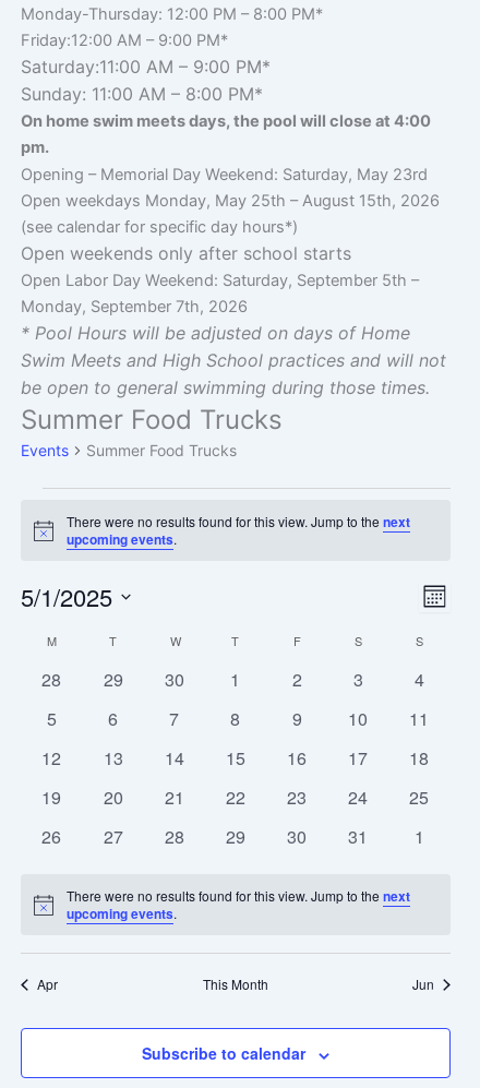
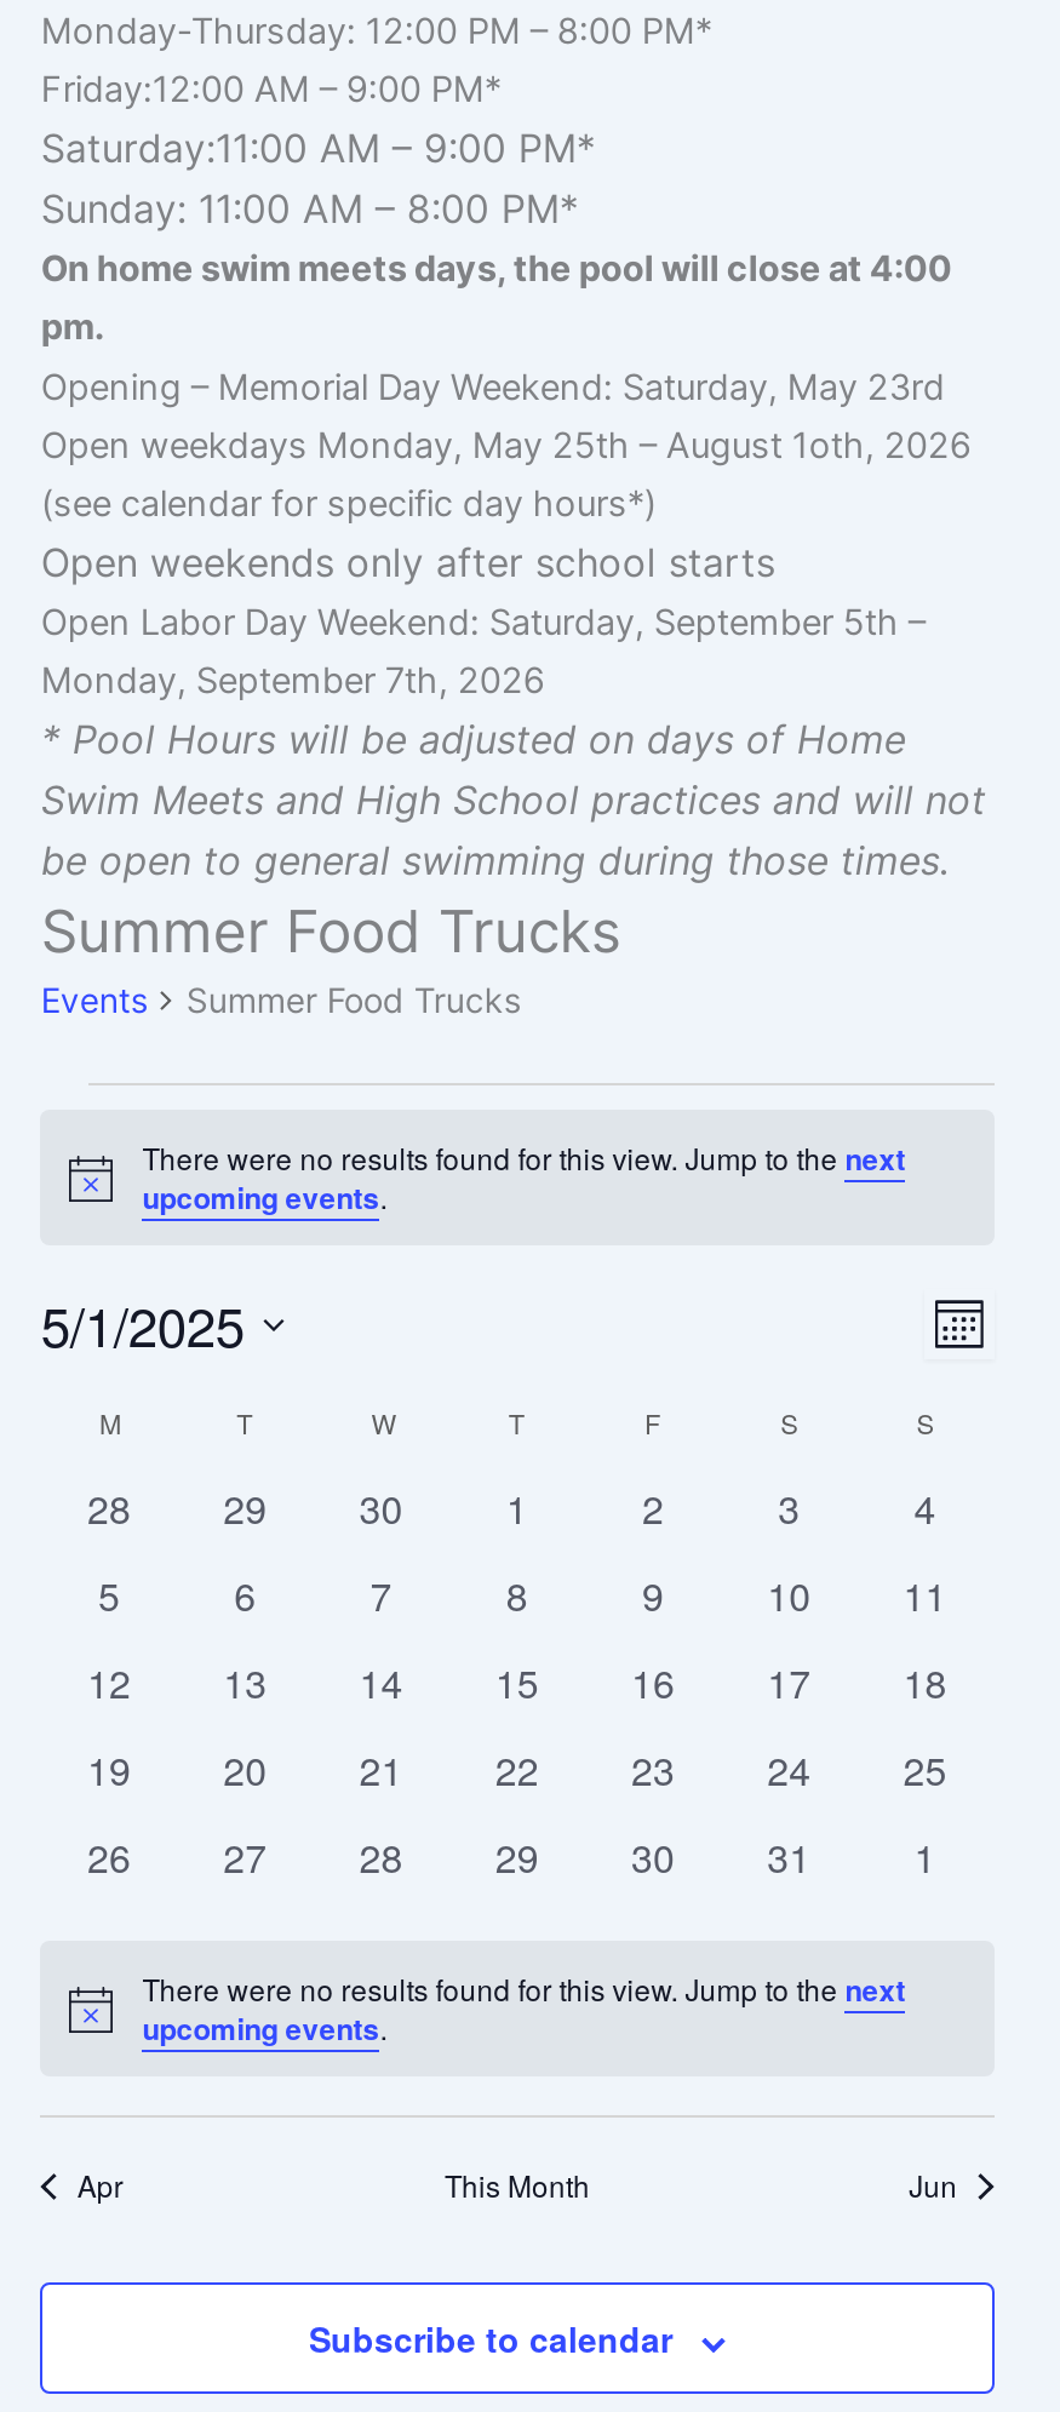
- Open weekdays Monday, May 25th – August 15th, 2026
+ Open weekdays Monday, May 25th – August 1oth, 2026
